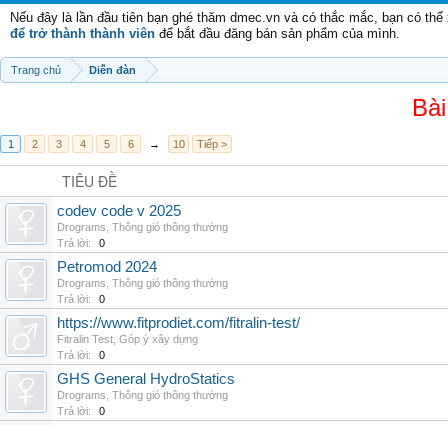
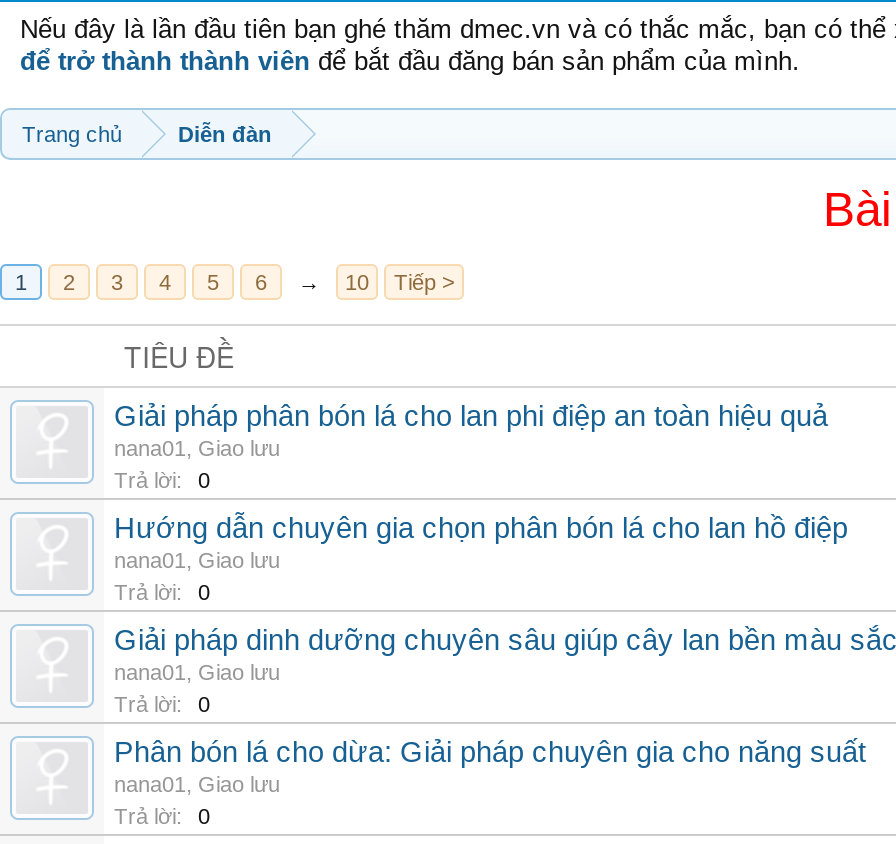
- codev code v 2025
- Drograms, Thông gió thông thường
+ Giải pháp phân bón lá cho lan phi điệp an toàn hiệu quả
+ nana01, Giao lưu

- Petromod 2024
- Drograms, Thông gió thông thường
+ Hướng dẫn chuyên gia chọn phân bón lá cho lan hồ điệp
+ nana01, Giao lưu

- https://www.fitprodiet.com/fitralin-test/
- Fitralin Test, Góp ý xây dựng
+ Giải pháp dinh dưỡng chuyên sâu giúp cây lan bền màu sắc
+ nana01, Giao lưu

- GHS General HydroStatics
- Drograms, Thông gió thông thường
+ Phân bón lá cho dừa: Giải pháp chuyên gia cho năng suất
+ nana01, Giao lưu
